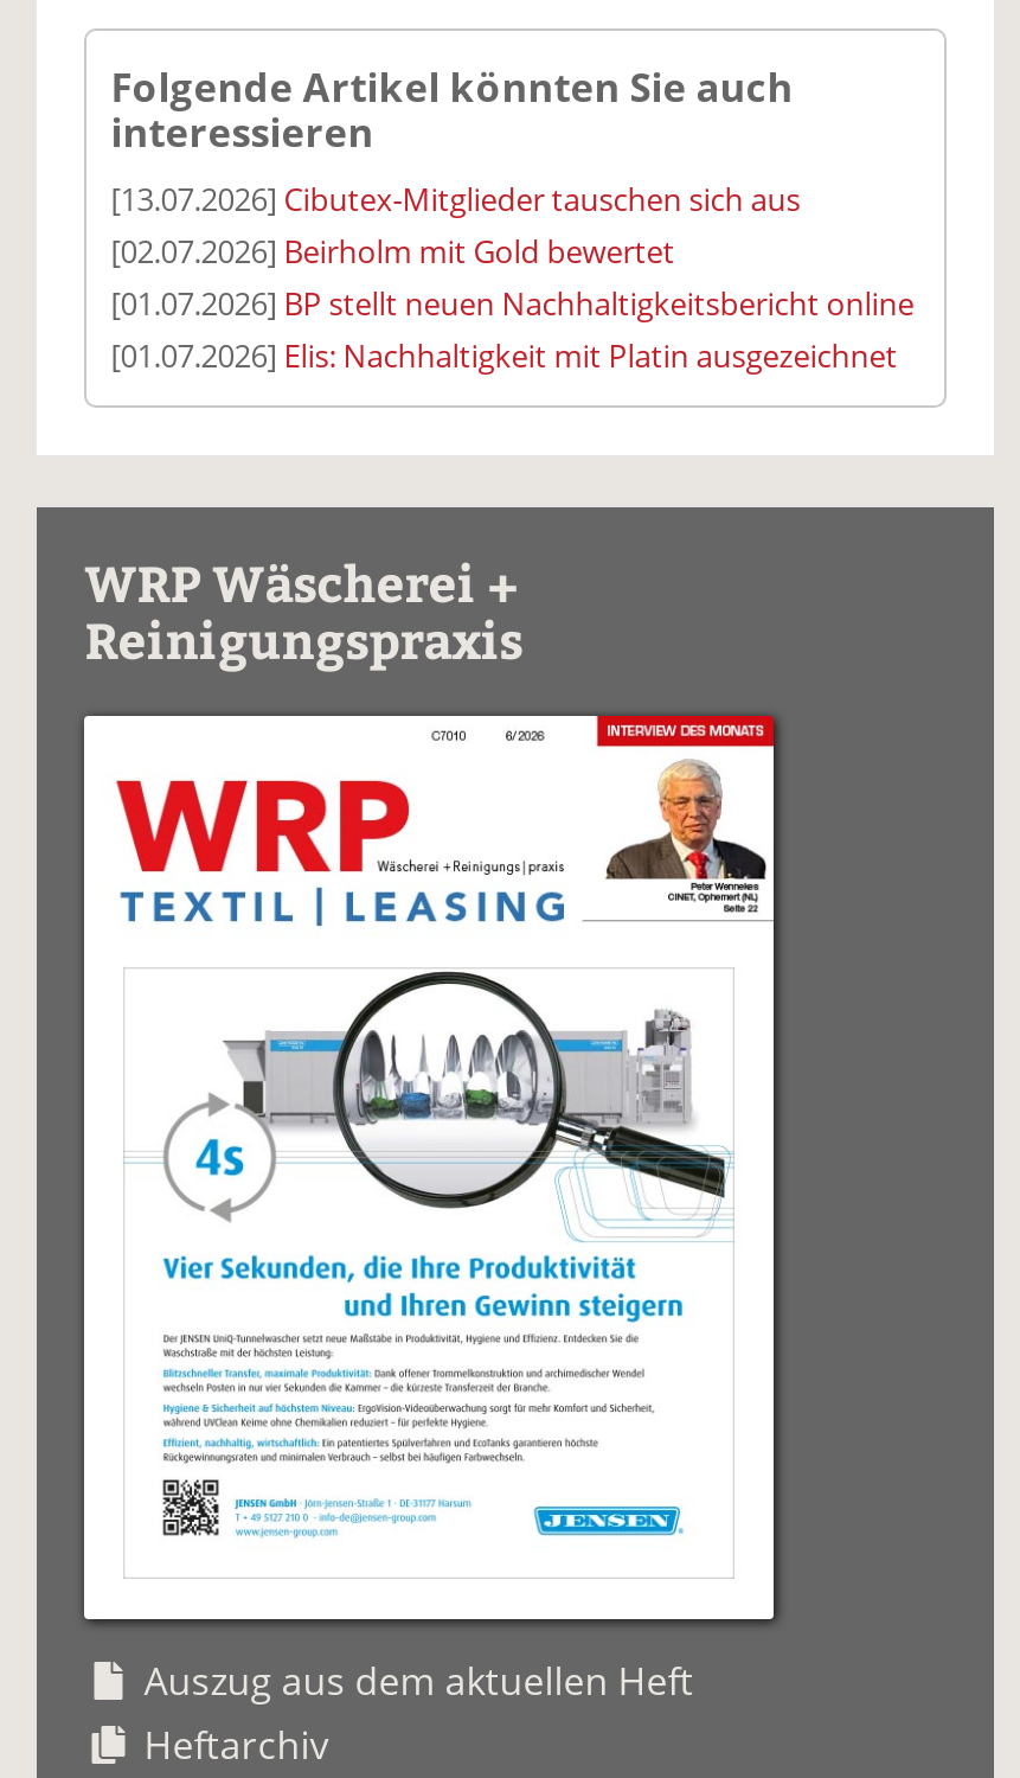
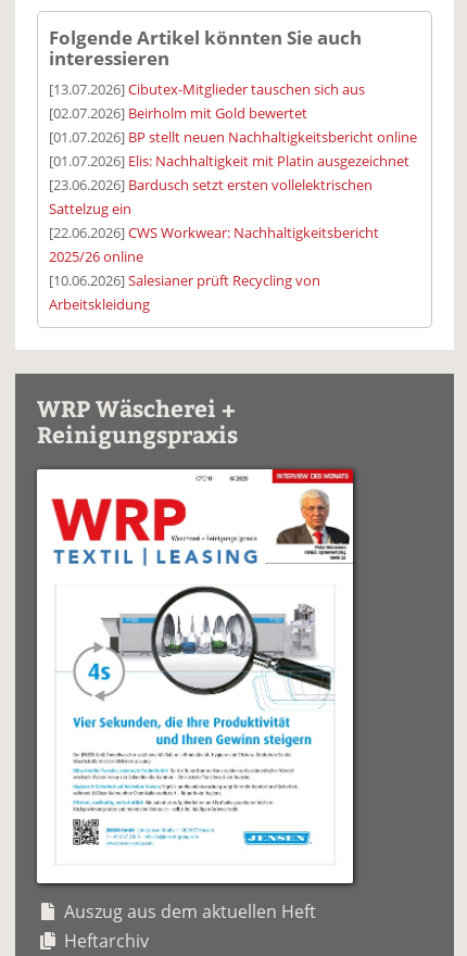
+ [23.06.2026] Bardusch setzt ersten vollelektrischen
+ Sattelzug ein
+ [22.06.2026] CWS Workwear: Nachhaltigkeitsbericht
+ 2025/26 online
+ [10.06.2026] Salesianer prüft Recycling von
+ Arbeitskleidung
